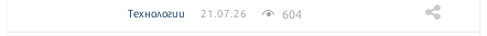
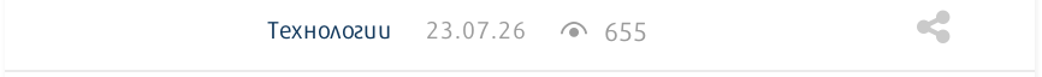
- 21.07.26
- 604
+ 23.07.26
+ 655
